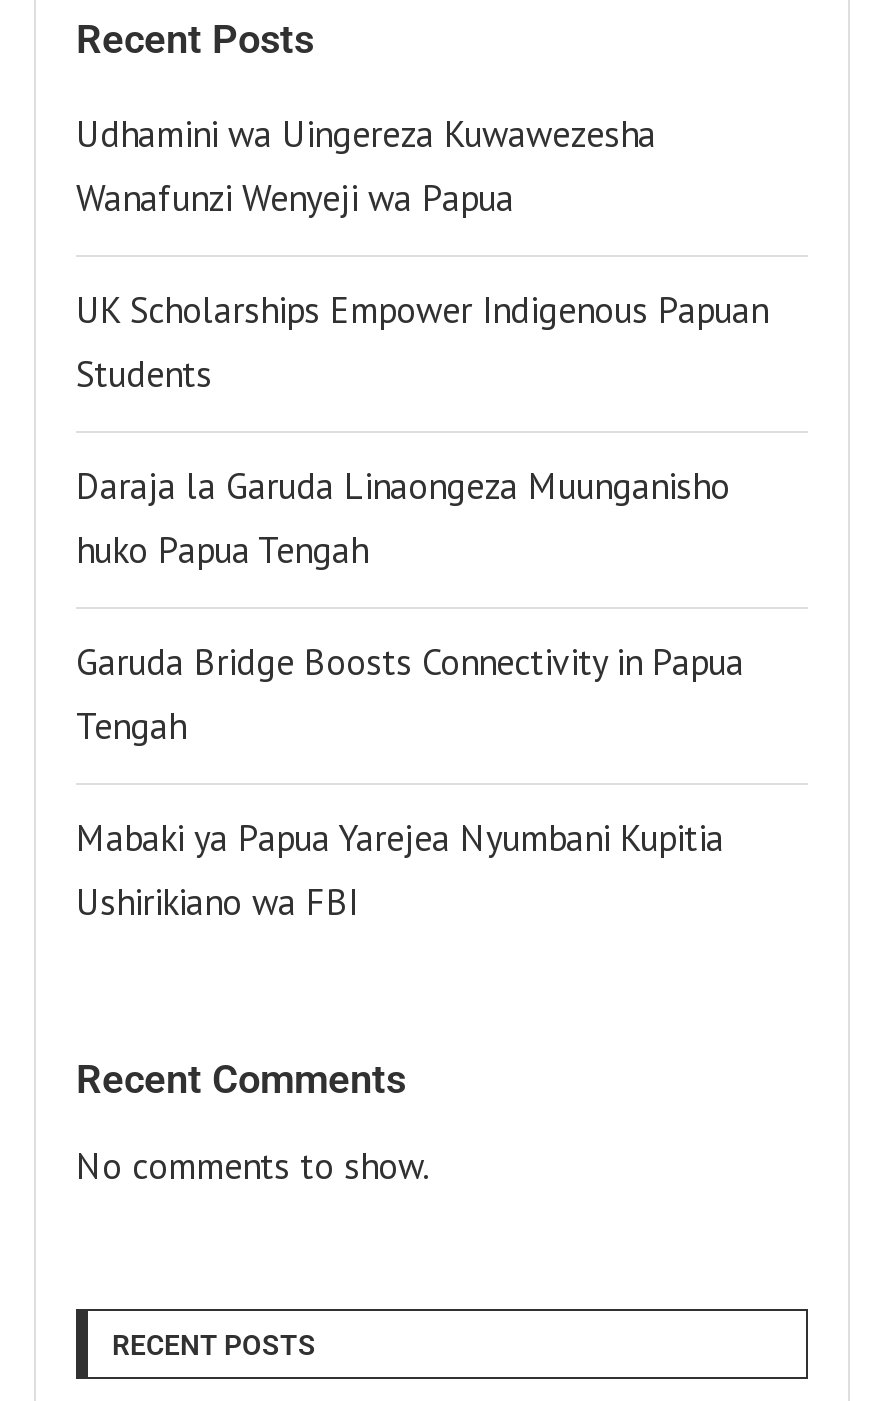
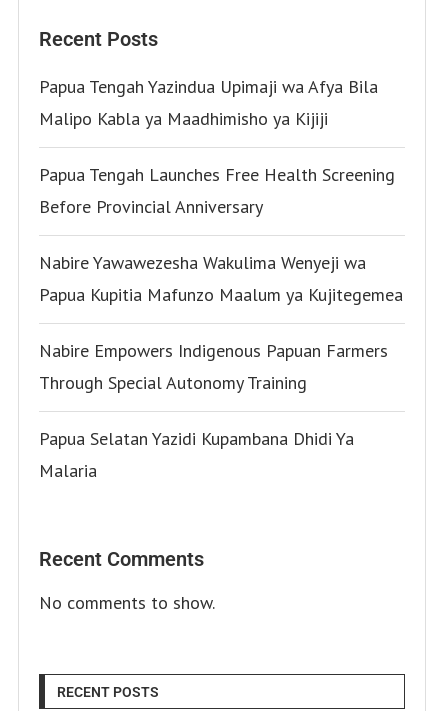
- Udhamini wa Uingereza Kuwawezesha
- Wanafunzi Wenyeji wa Papua
+ Papua Tengah Yazindua Upimaji wa Afya Bila
+ Malipo Kabla ya Maadhimisho ya Kijiji

- UK Scholarships Empower Indigenous Papuan
- Students
+ Papua Tengah Launches Free Health Screening
+ Before Provincial Anniversary

- Daraja la Garuda Linaongeza Muunganisho
- huko Papua Tengah
+ Nabire Yawawezesha Wakulima Wenyeji wa
+ Papua Kupitia Mafunzo Maalum ya Kujitegemea

- Garuda Bridge Boosts Connectivity in Papua
- Tengah
+ Nabire Empowers Indigenous Papuan Farmers
+ Through Special Autonomy Training

- Mabaki ya Papua Yarejea Nyumbani Kupitia
- Ushirikiano wa FBI
+ Papua Selatan Yazidi Kupambana Dhidi Ya
+ Malaria
